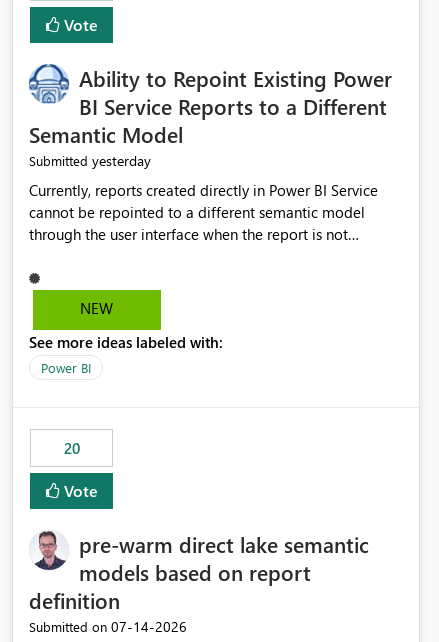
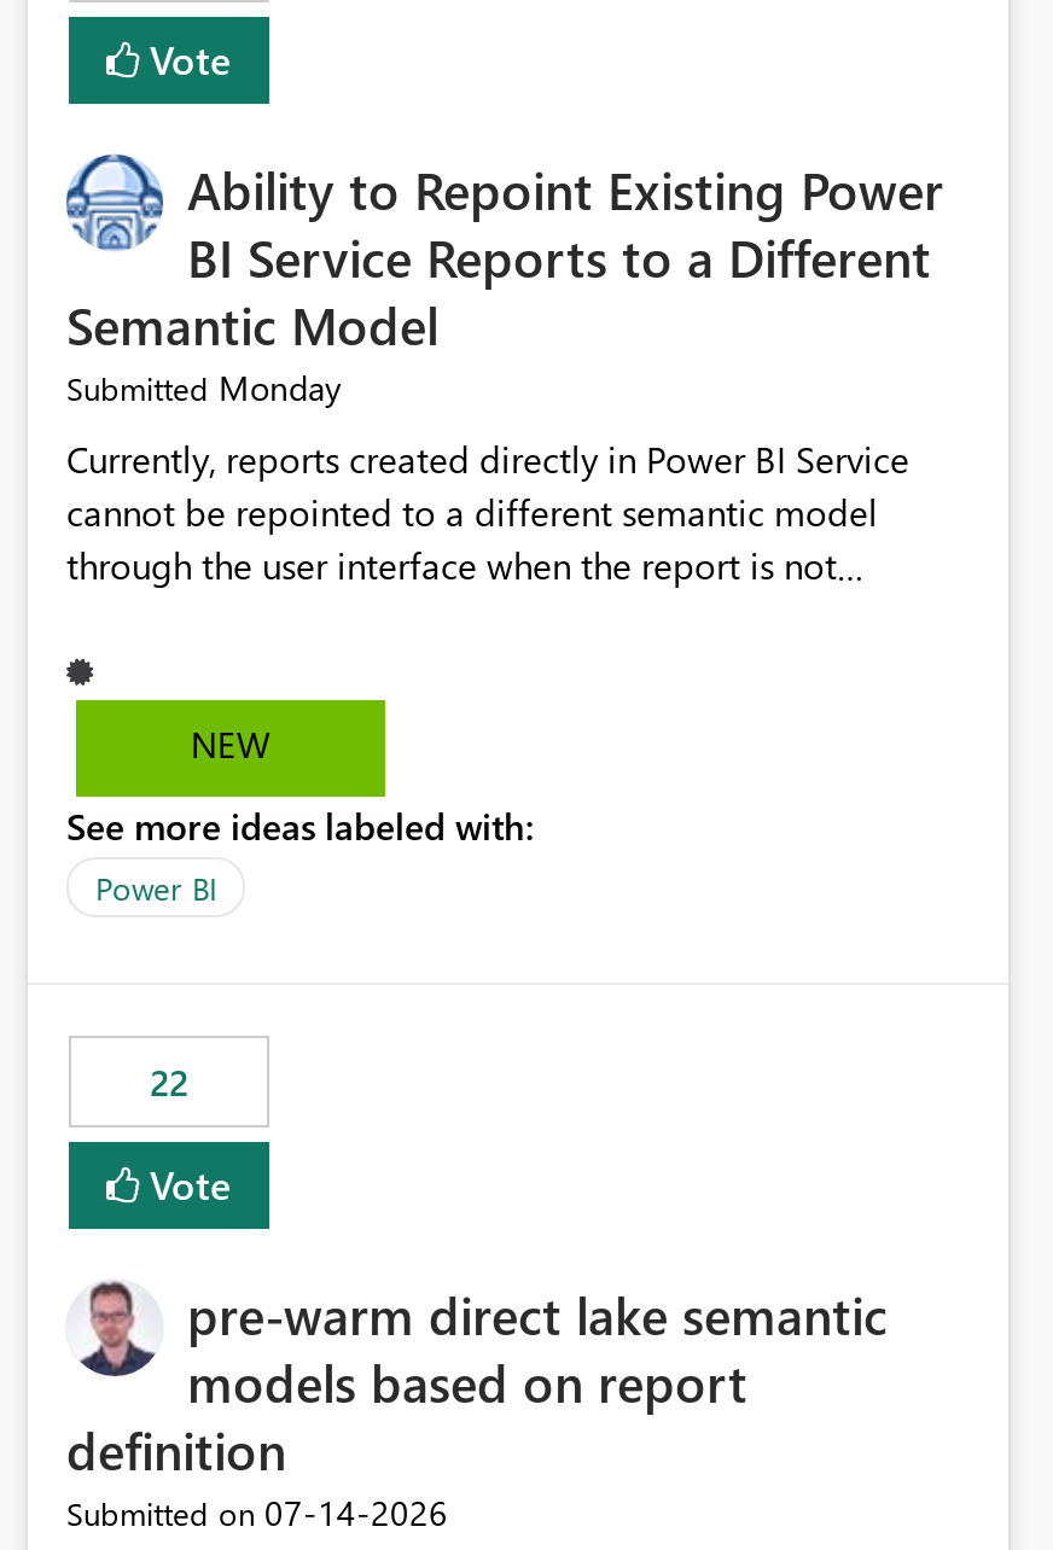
- Submitted yesterday
+ Submitted Monday

- 20
+ 22
